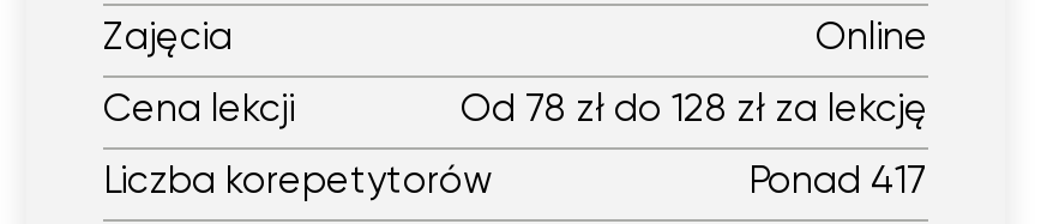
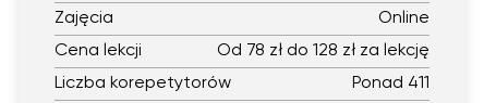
- Ponad 417
+ Ponad 411
